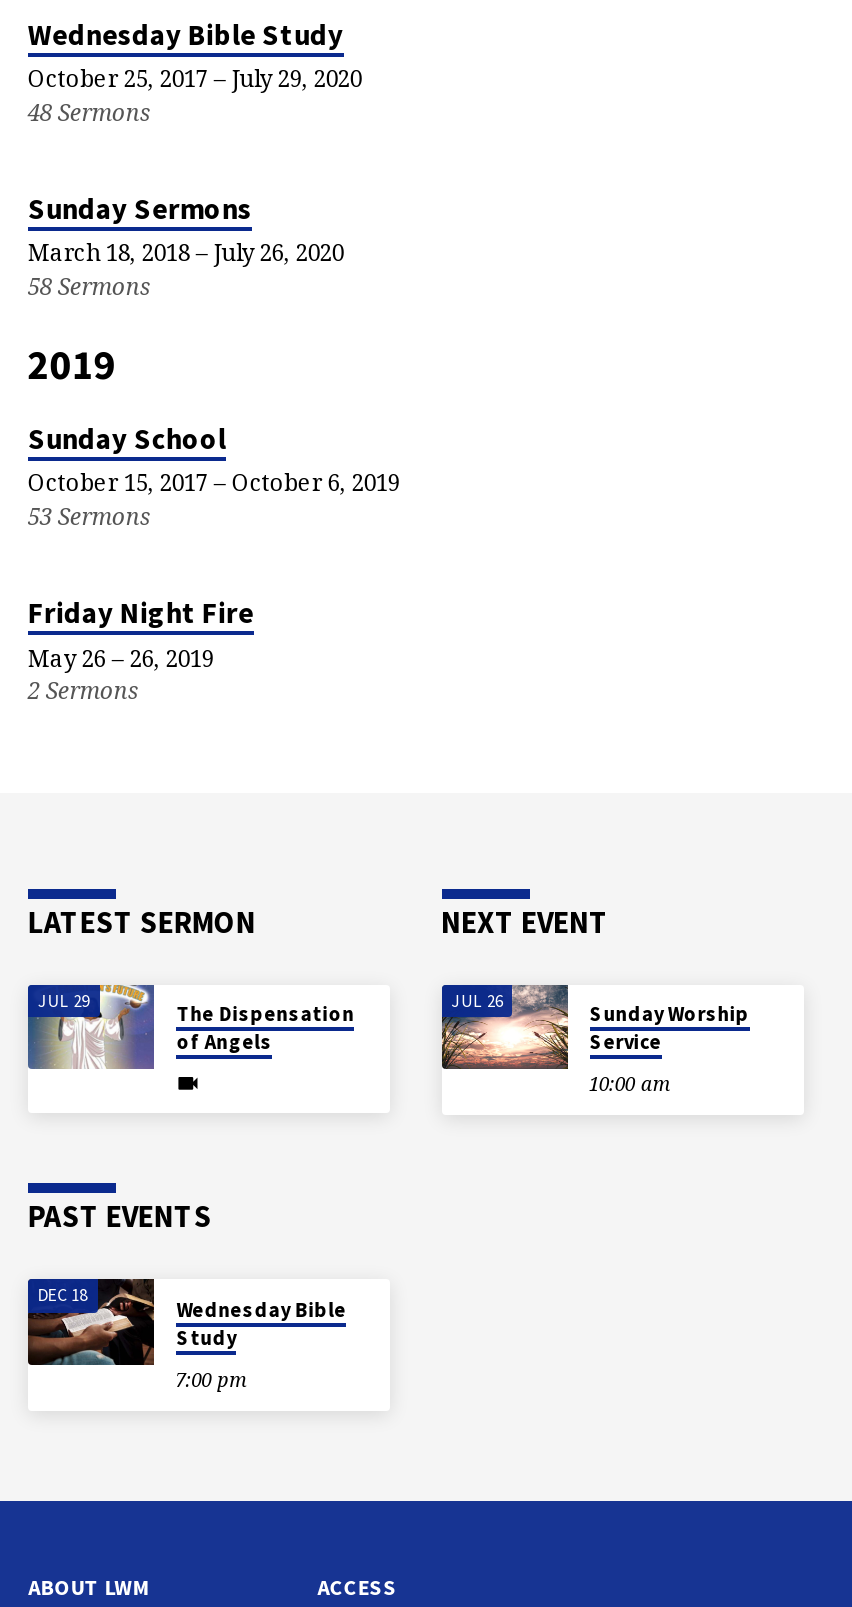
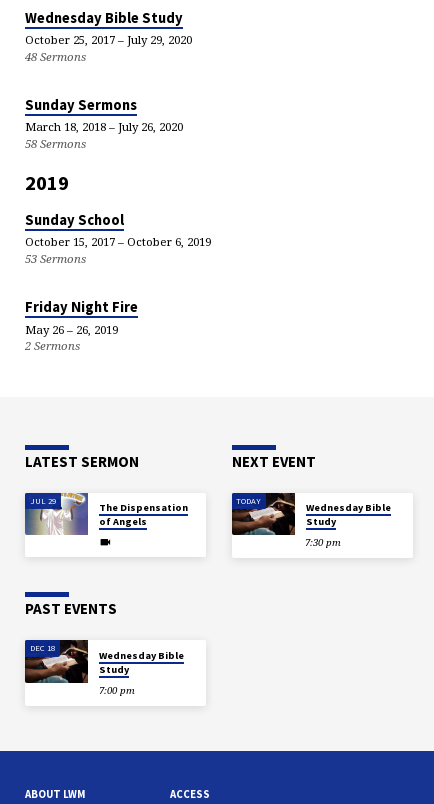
- [image]
- JUL 26
- Sunday Worship
- Service
+ [image]
+ TODAY
+ Wednesday Bible
+ Study

- 10:00 am
+ 7:30 pm
